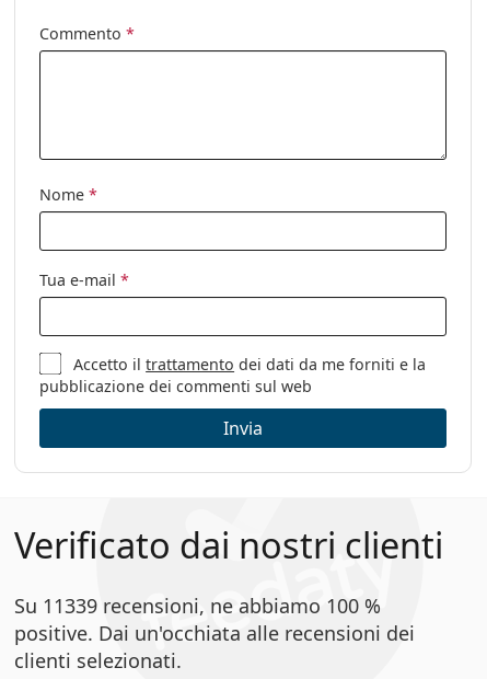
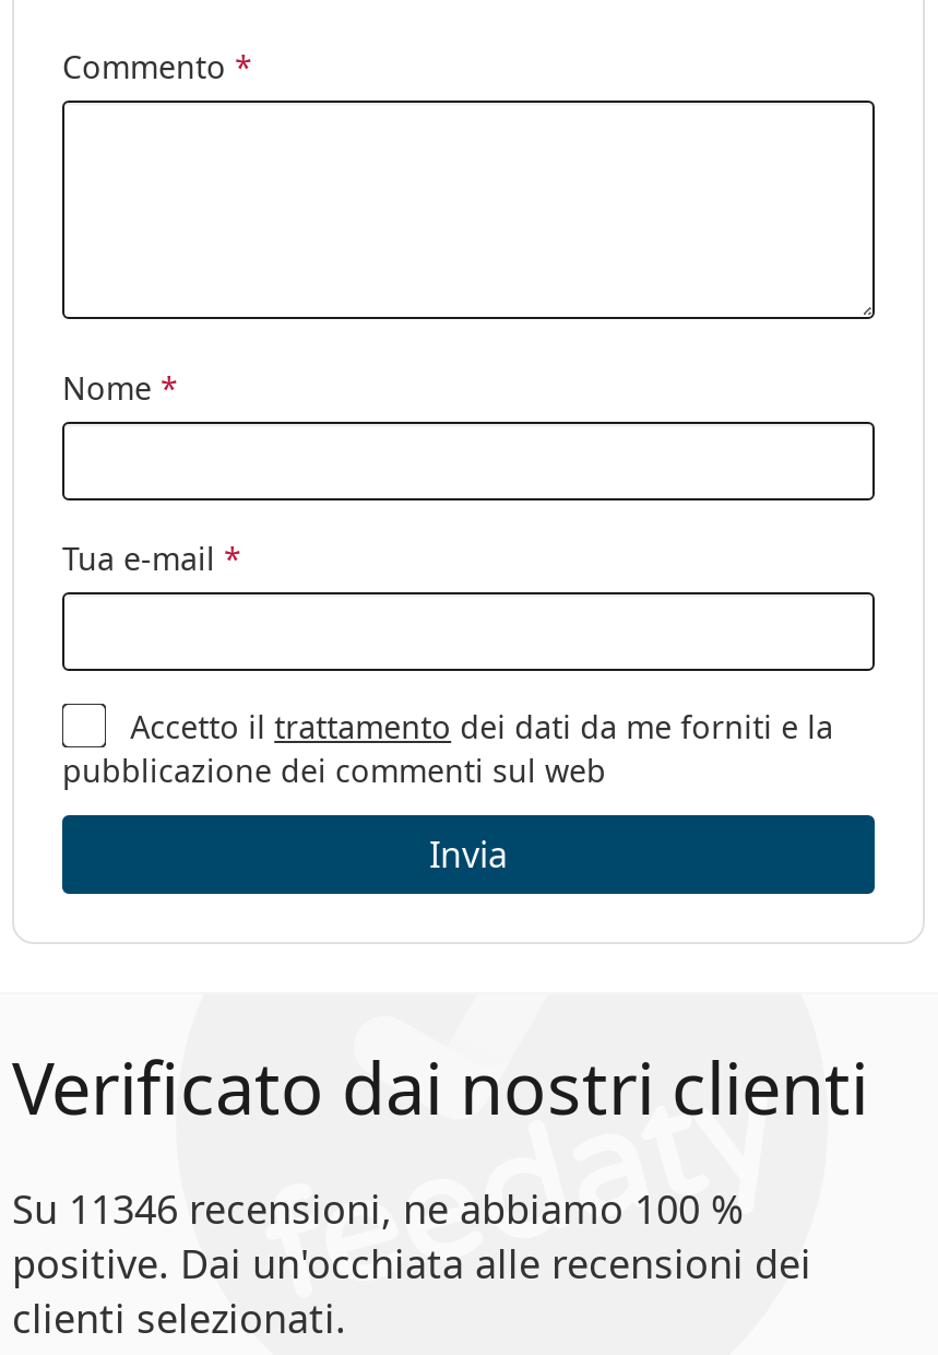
- Su 11339 recensioni, ne abbiamo 100 %
+ Su 11346 recensioni, ne abbiamo 100 %
